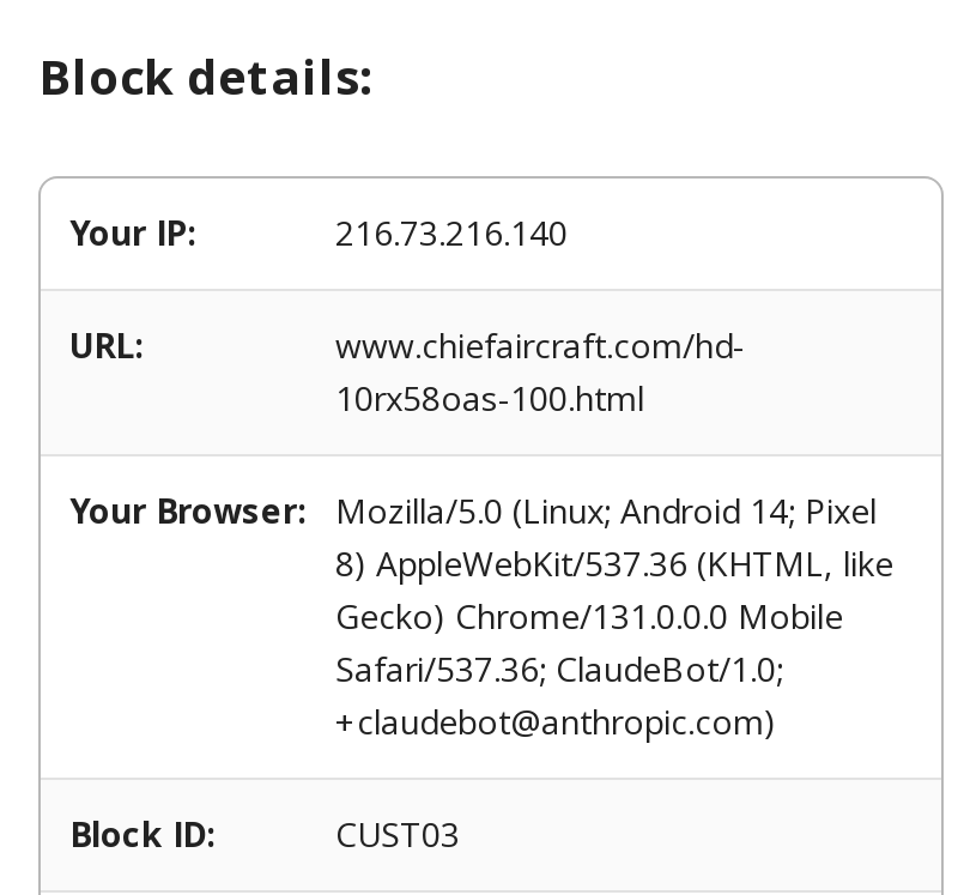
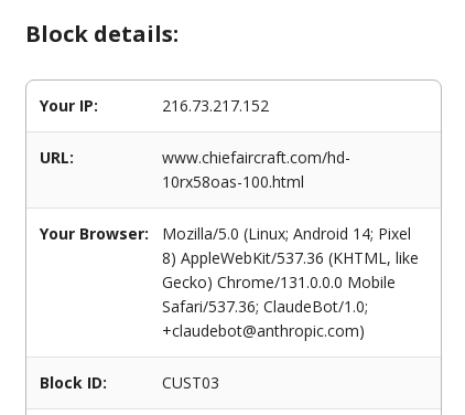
- 216.73.216.140
+ 216.73.217.152
